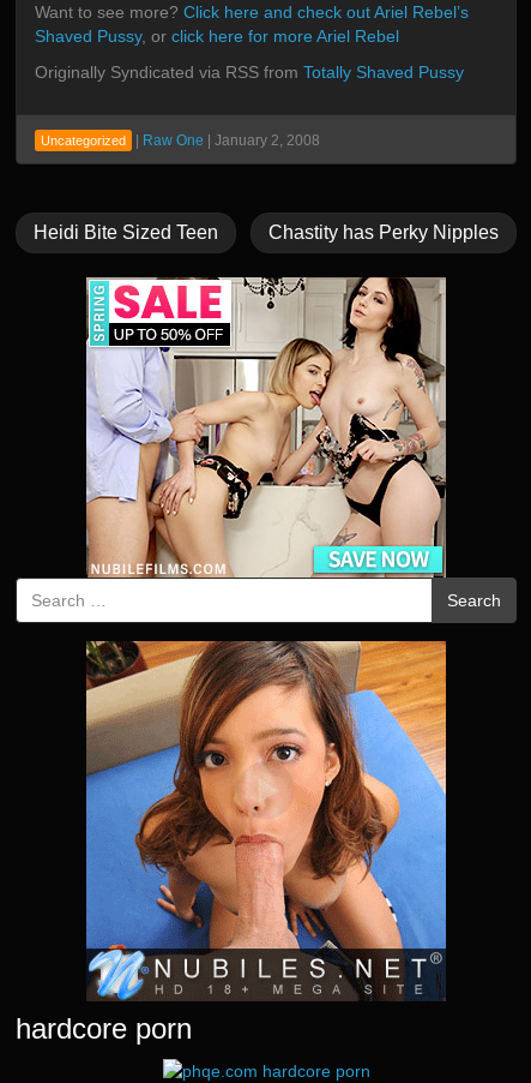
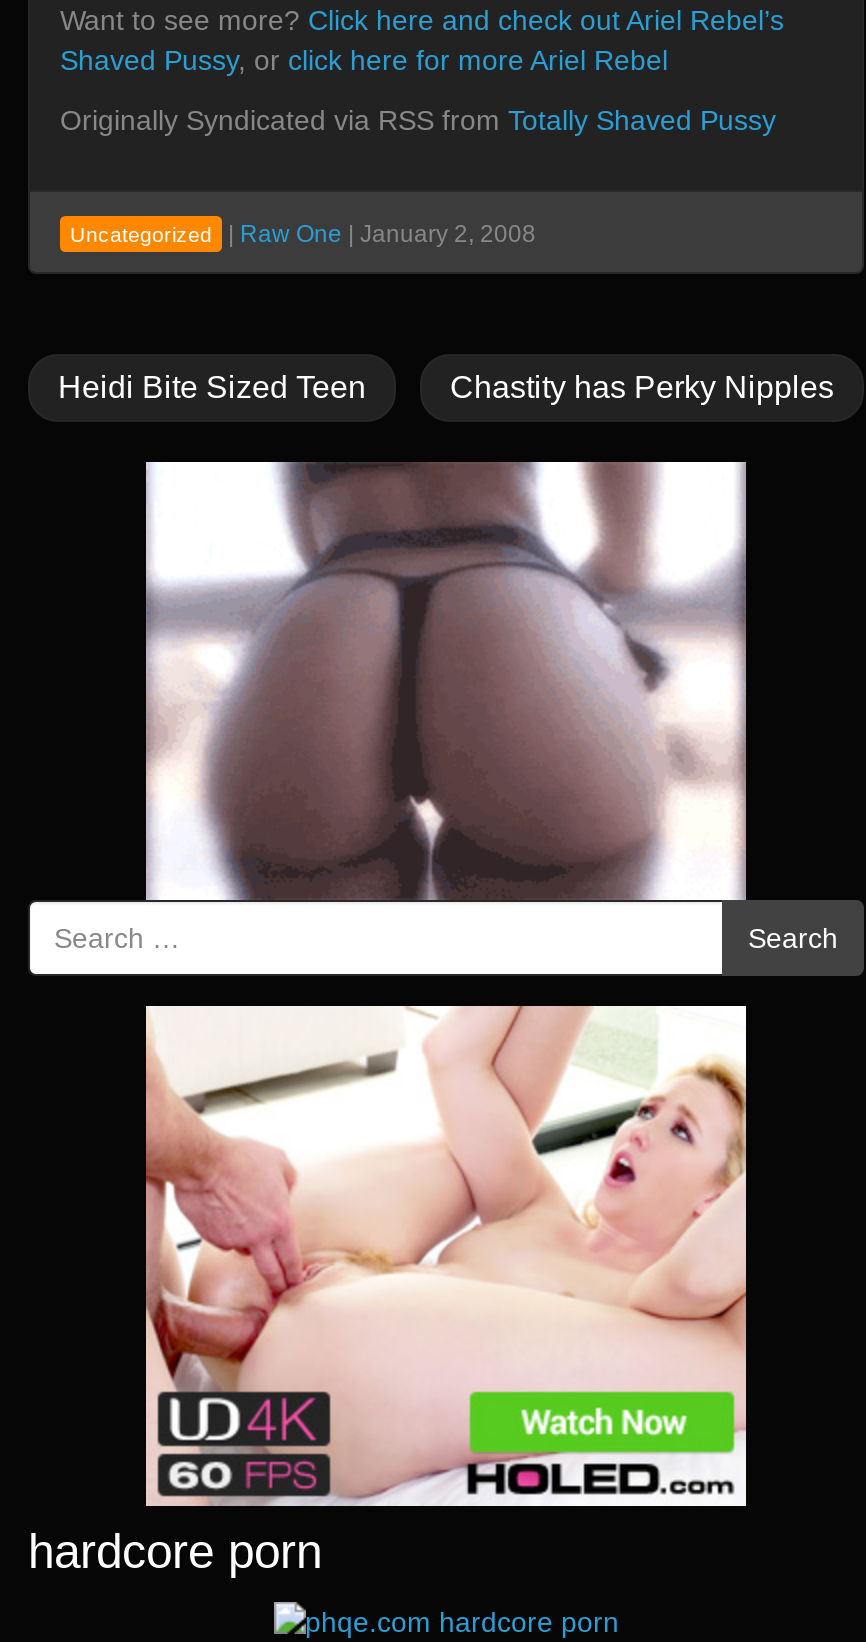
- [image]
+ [image]

- [image]
+ [image]
